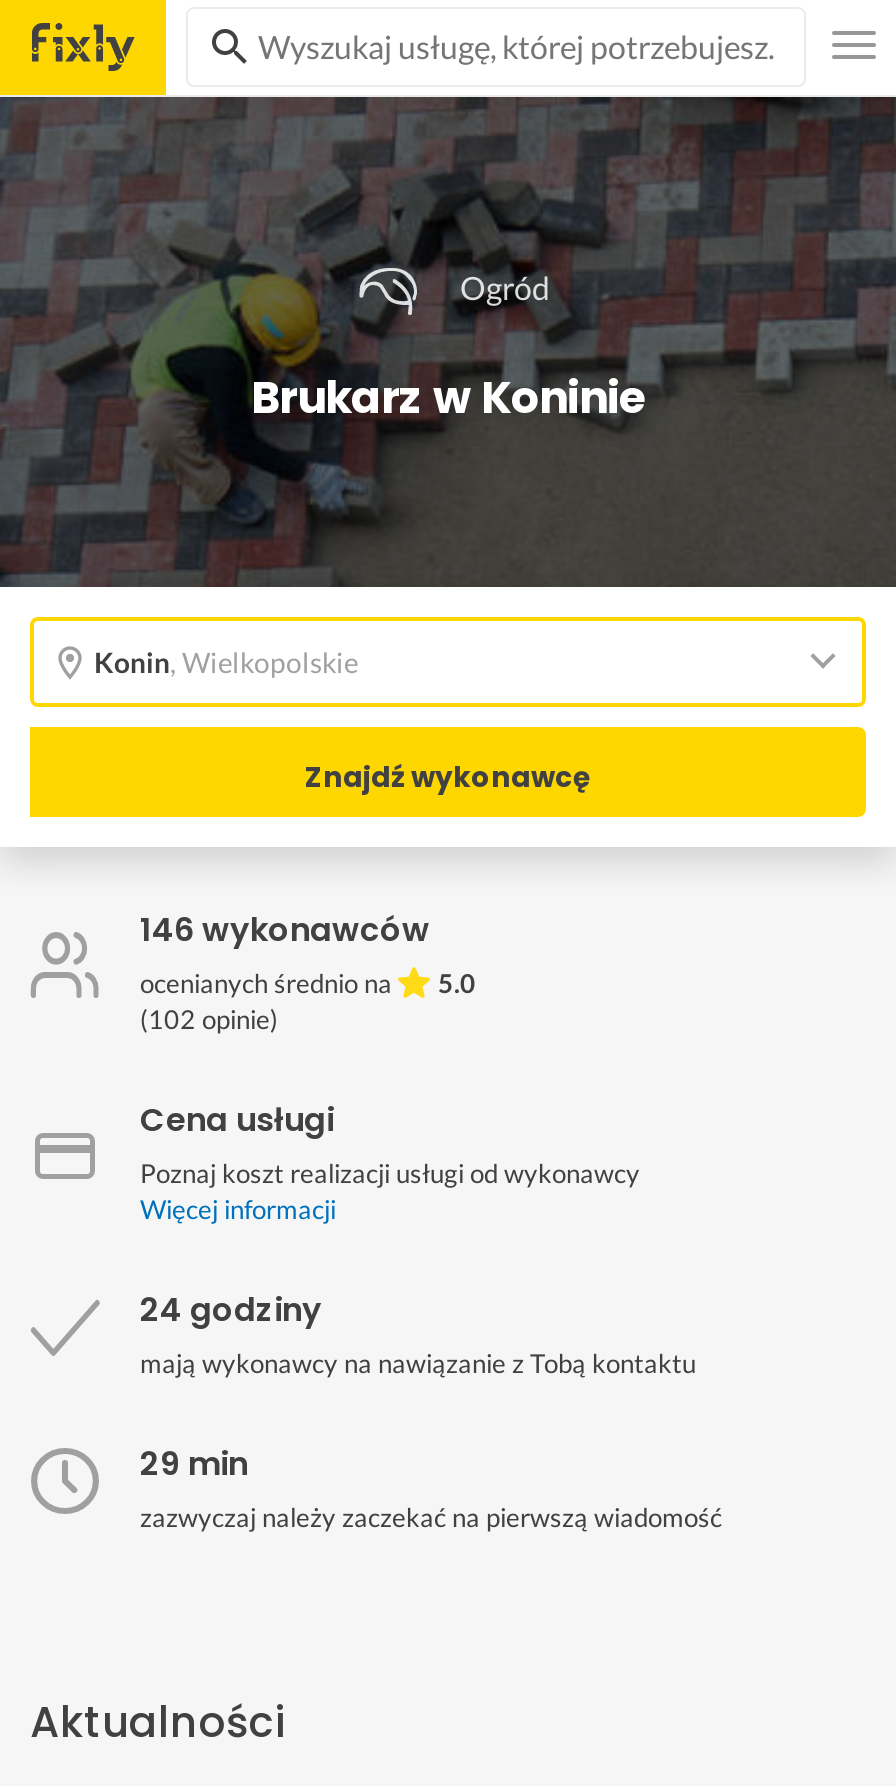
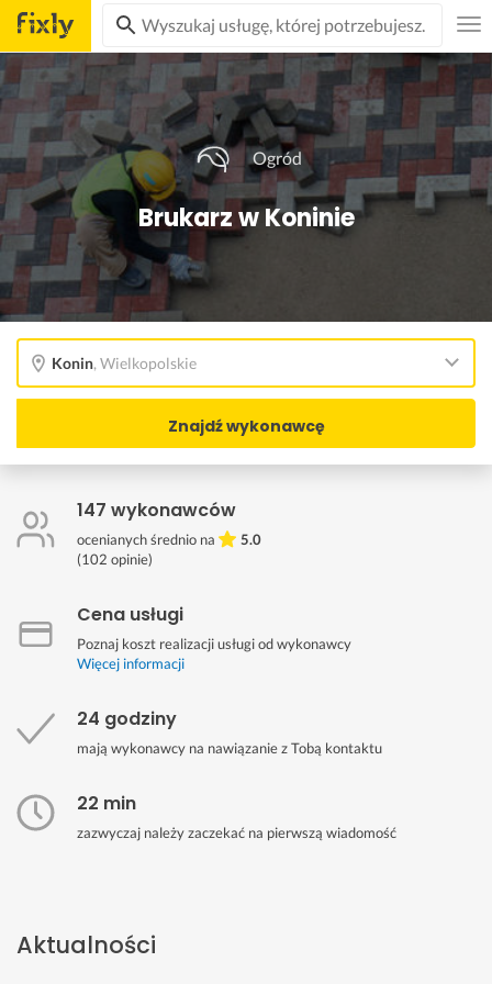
- 146 wykonawców
+ 147 wykonawców

- 29 min
+ 22 min
